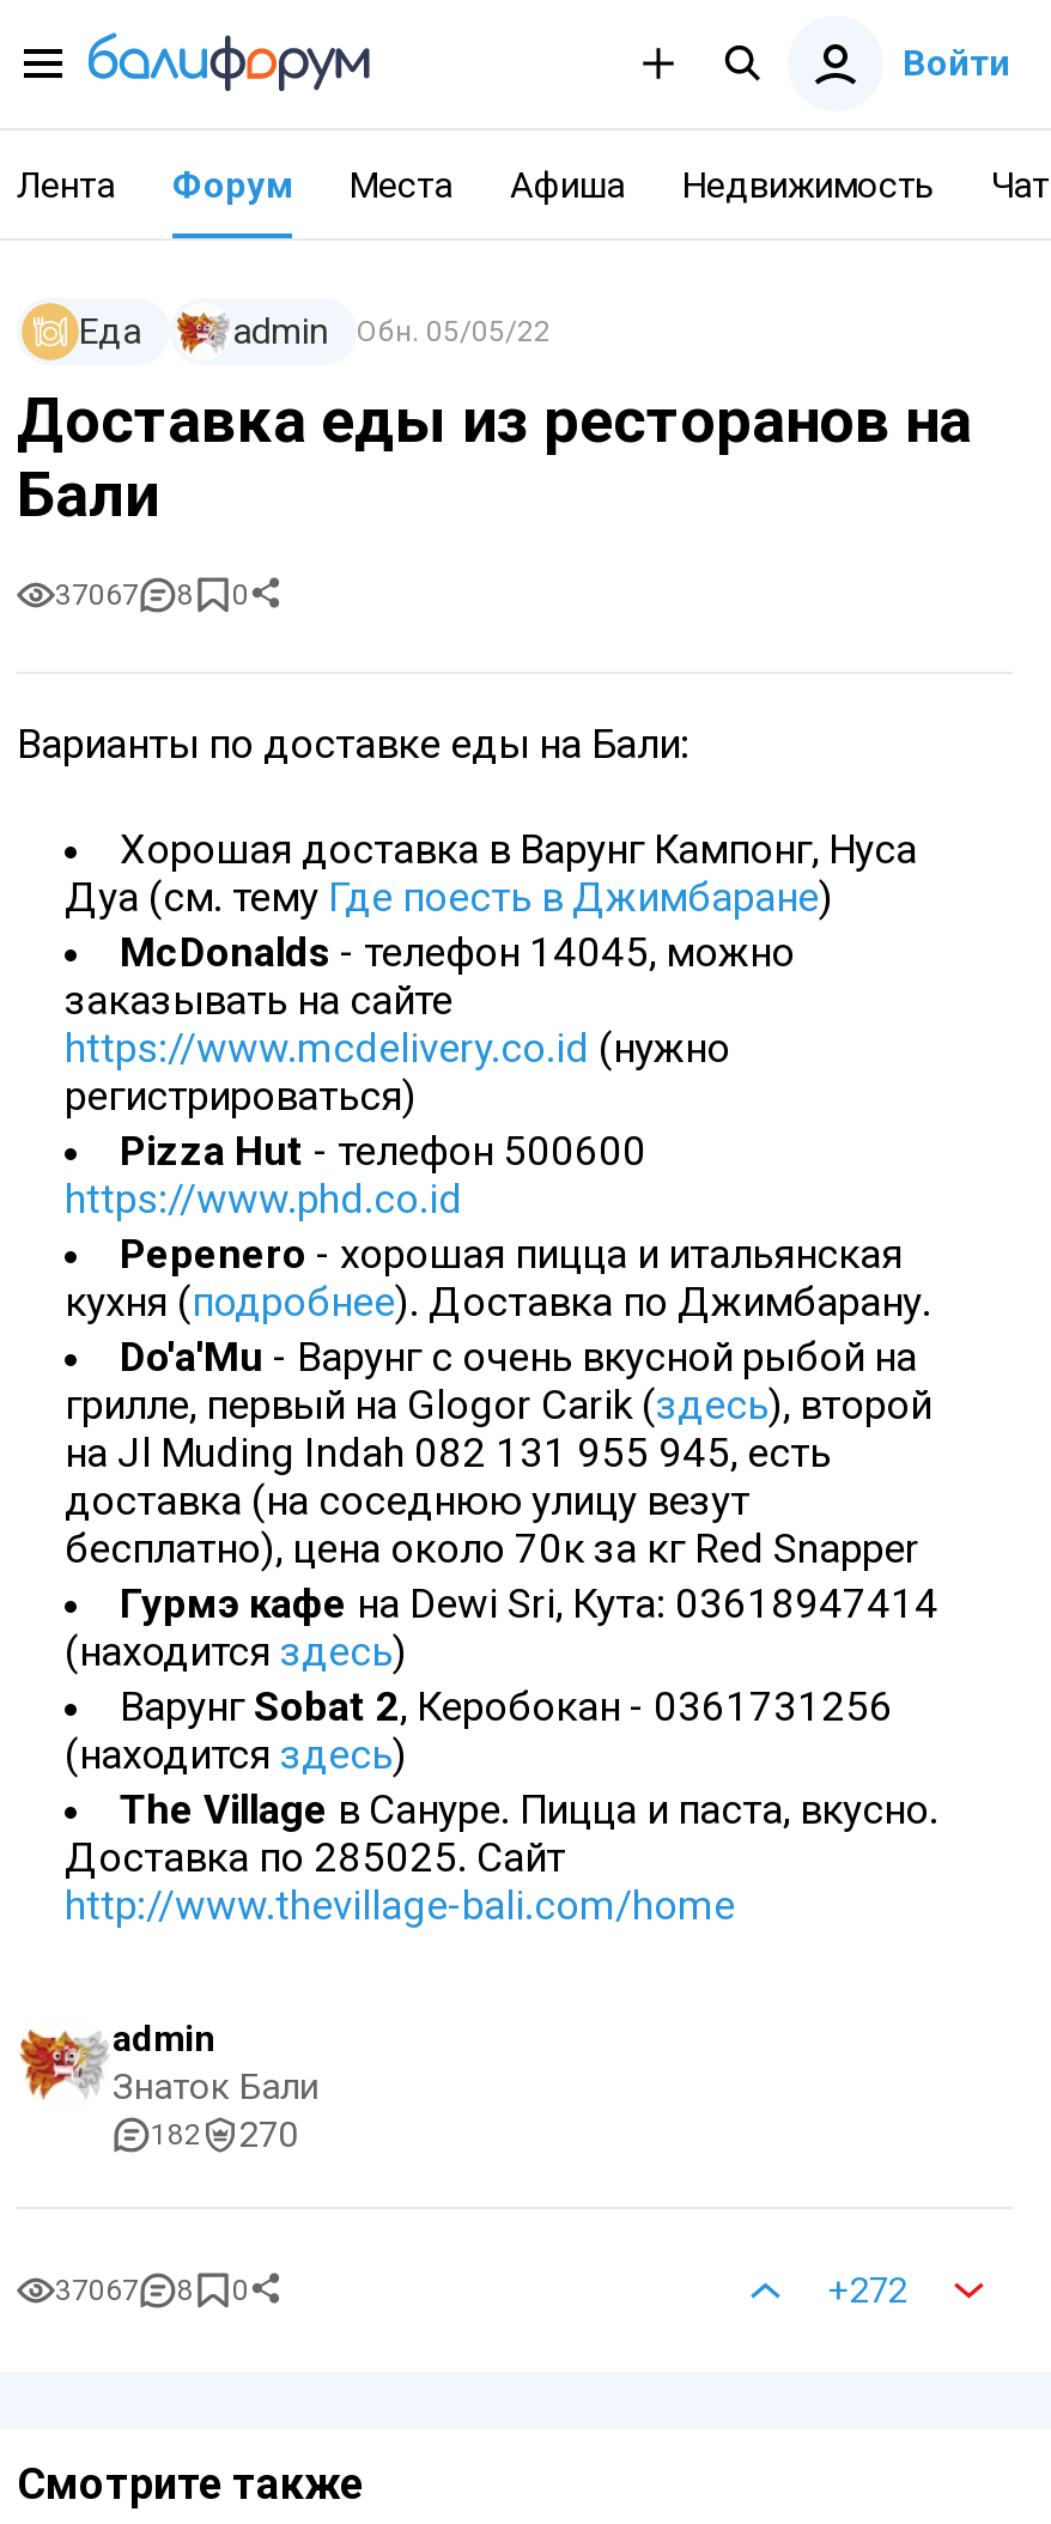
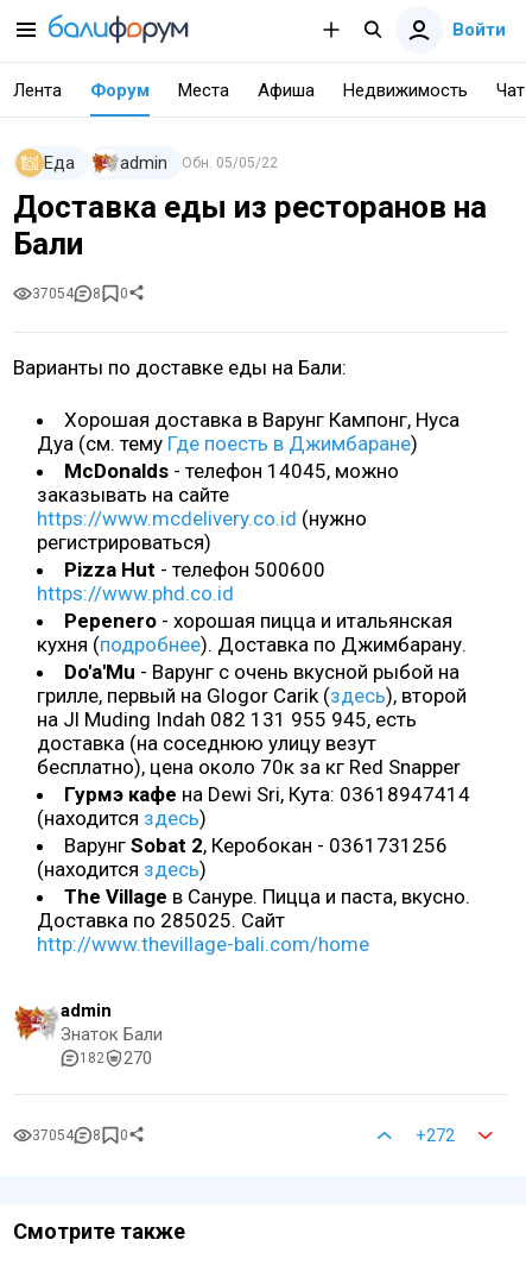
- 37067 8 0
+ 37054 8 0

- 37067 8 0
+ 37054 8 0
